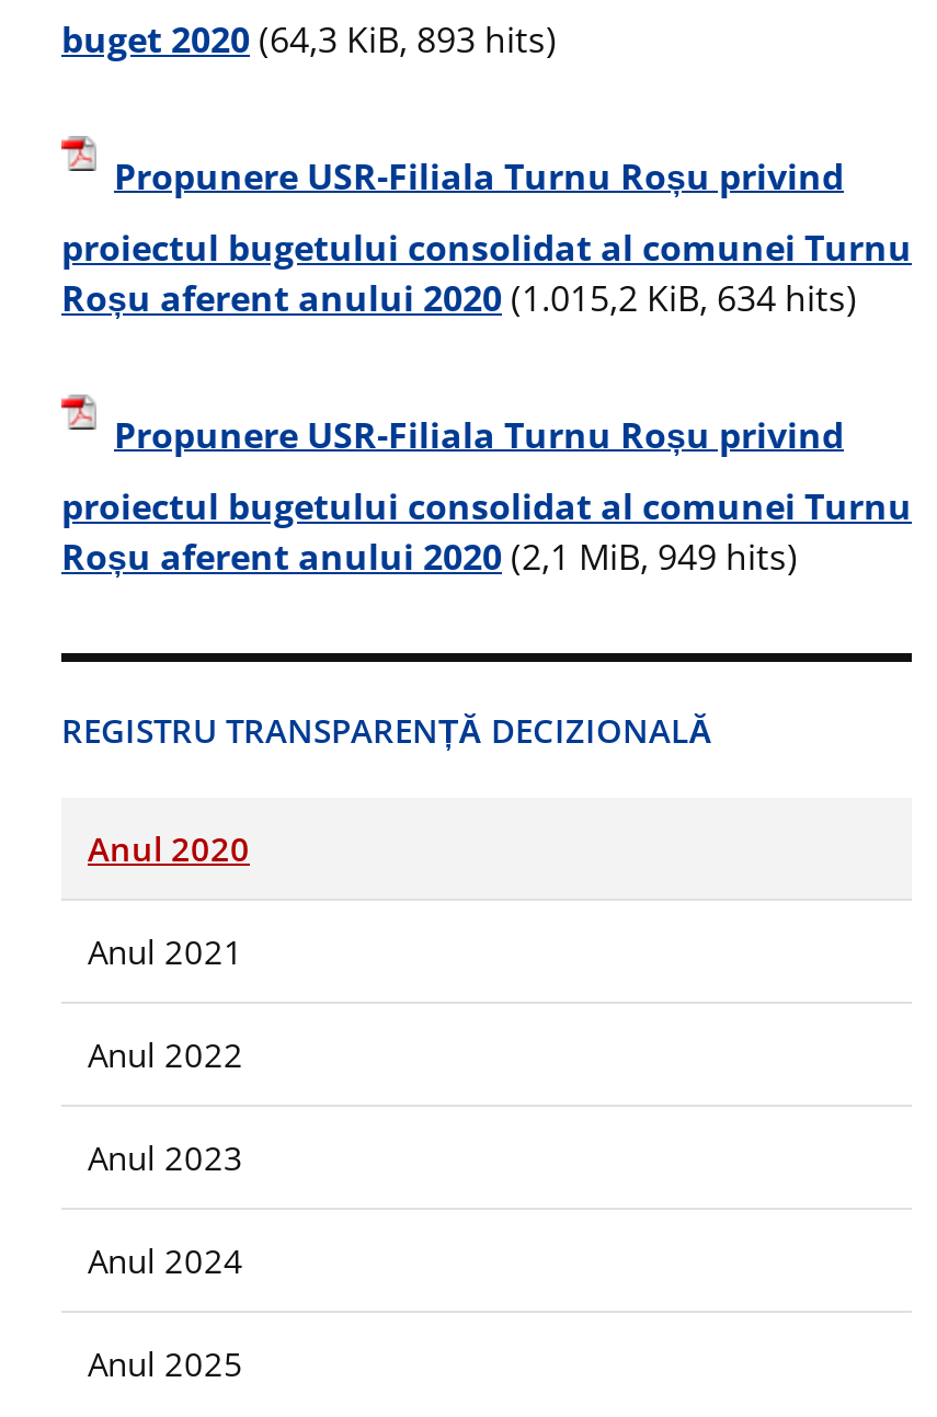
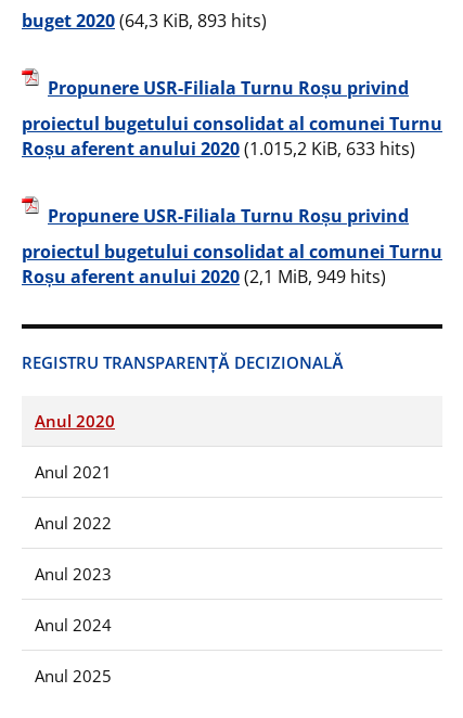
- Roșu aferent anului 2020 (1.015,2 KiB, 634 hits)
+ Roșu aferent anului 2020 (1.015,2 KiB, 633 hits)
